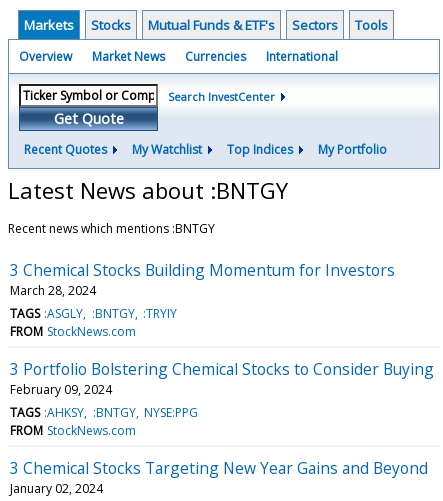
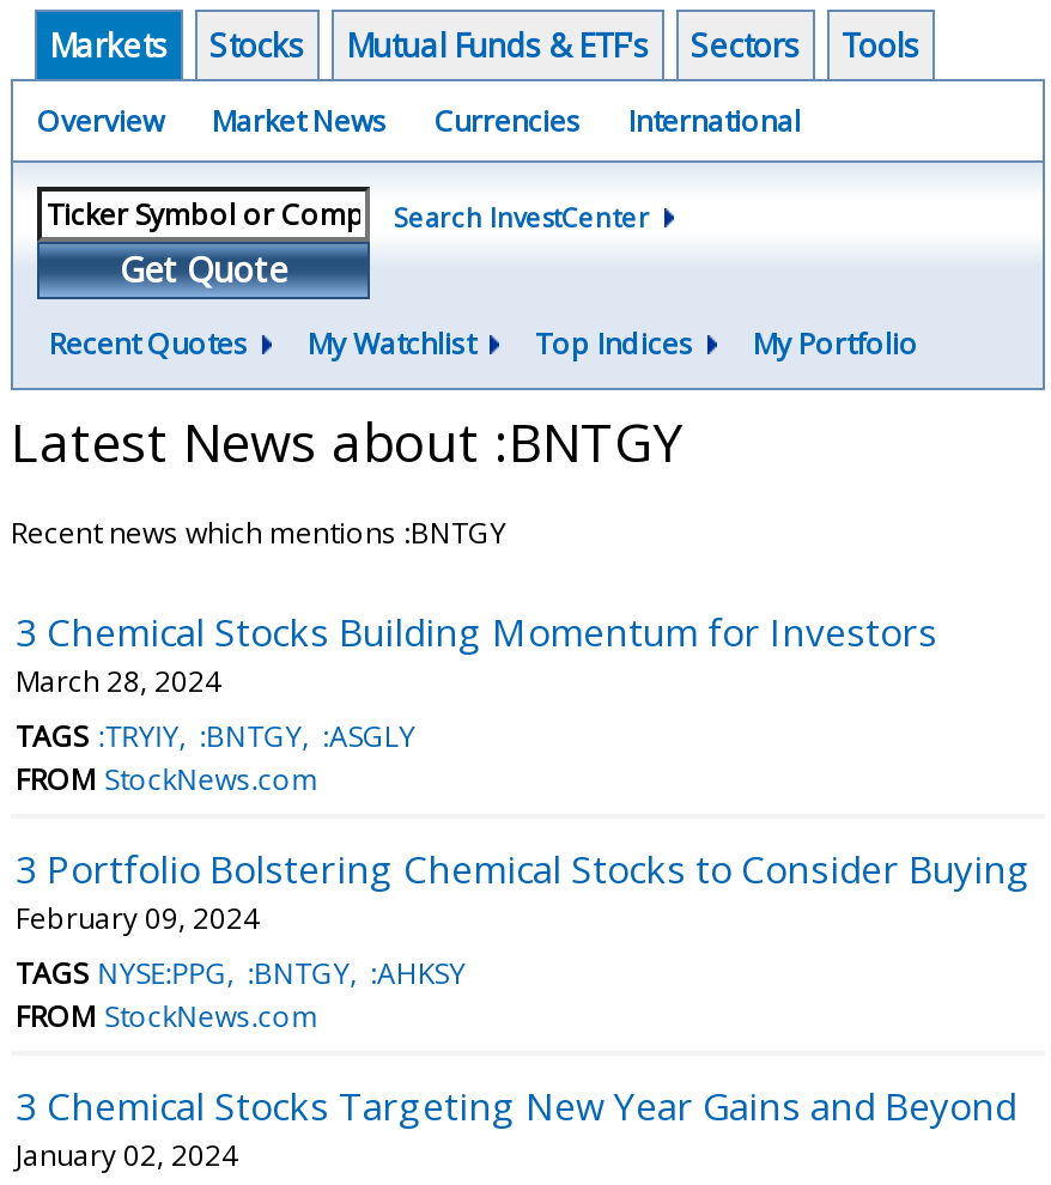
- TAGS :ASGLY :BNTGY :TRYIY
+ TAGS :TRYIY :BNTGY :ASGLY

- TAGS :AHKSY :BNTGY NYSE:PPG
+ TAGS NYSE:PPG :BNTGY :AHKSY
